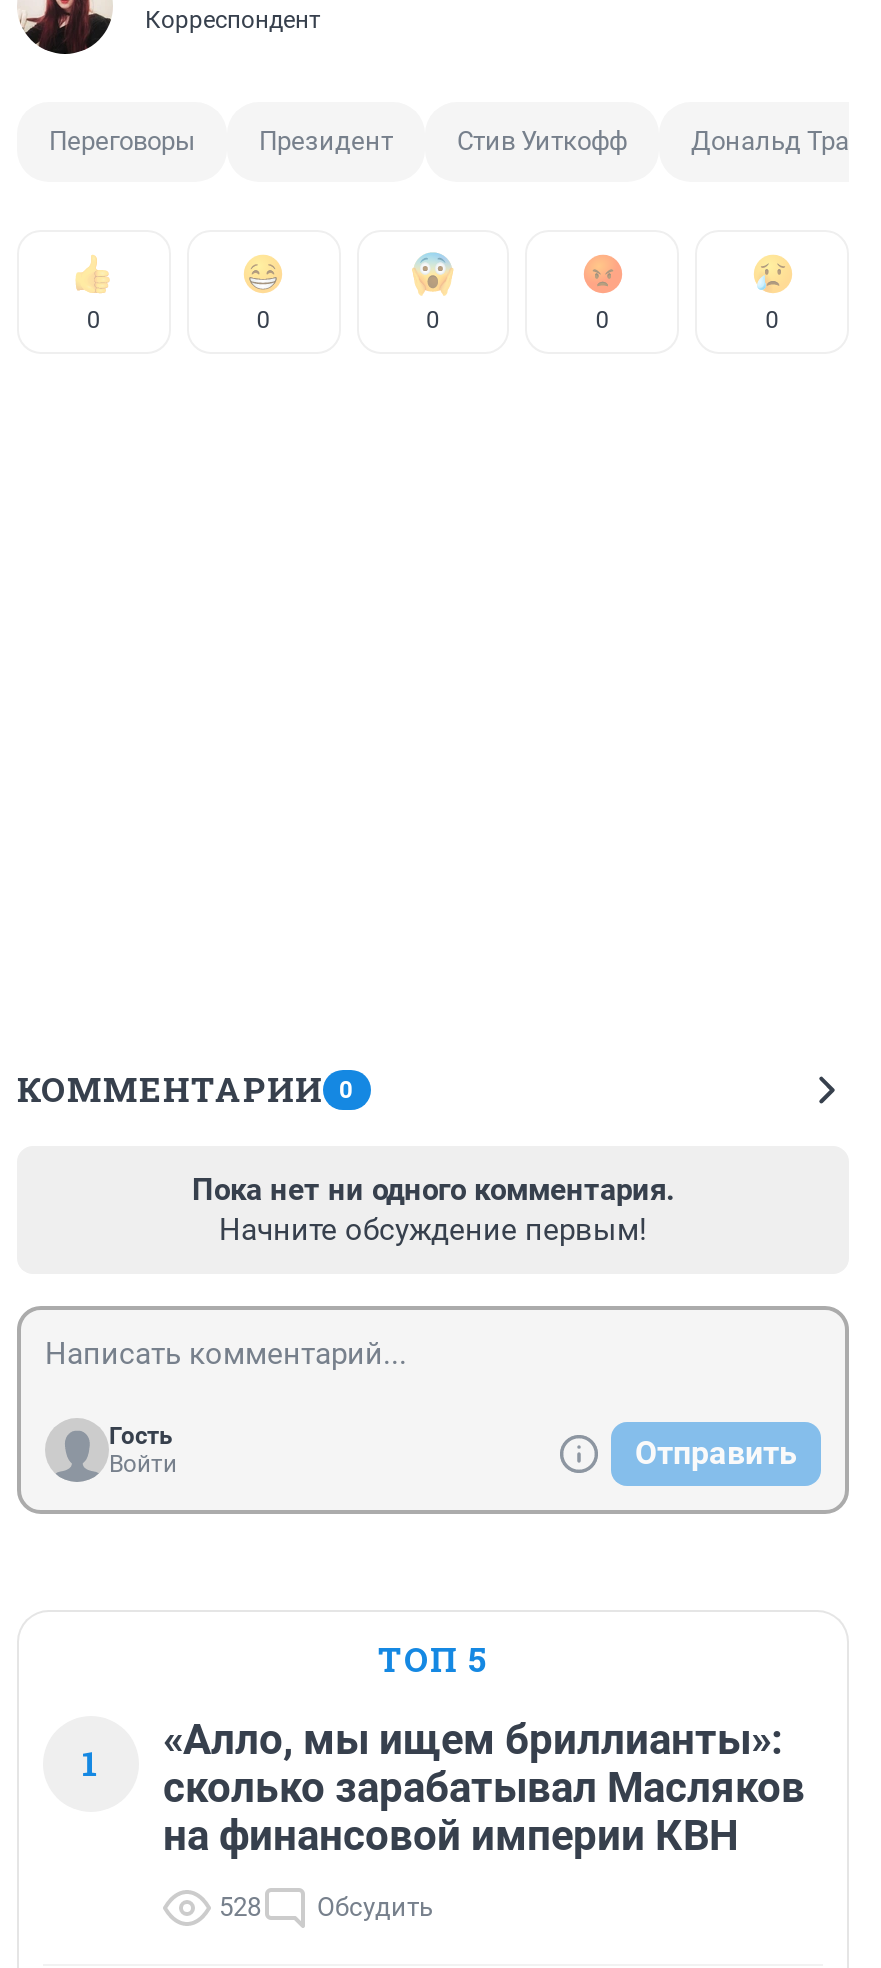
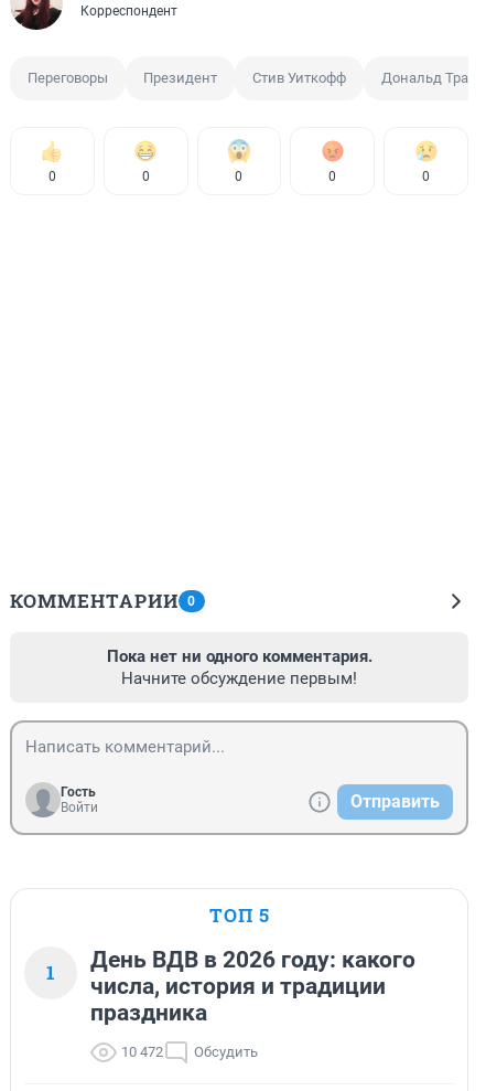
- «Алло, мы ищем бриллианты»:
- сколько зарабатывал Масляков
- на финансовой империи КВН
+ День ВДВ в 2026 году: какого
+ числа, история и традиции
+ праздника

- 528 Обсудить
+ 10 472 Обсудить
